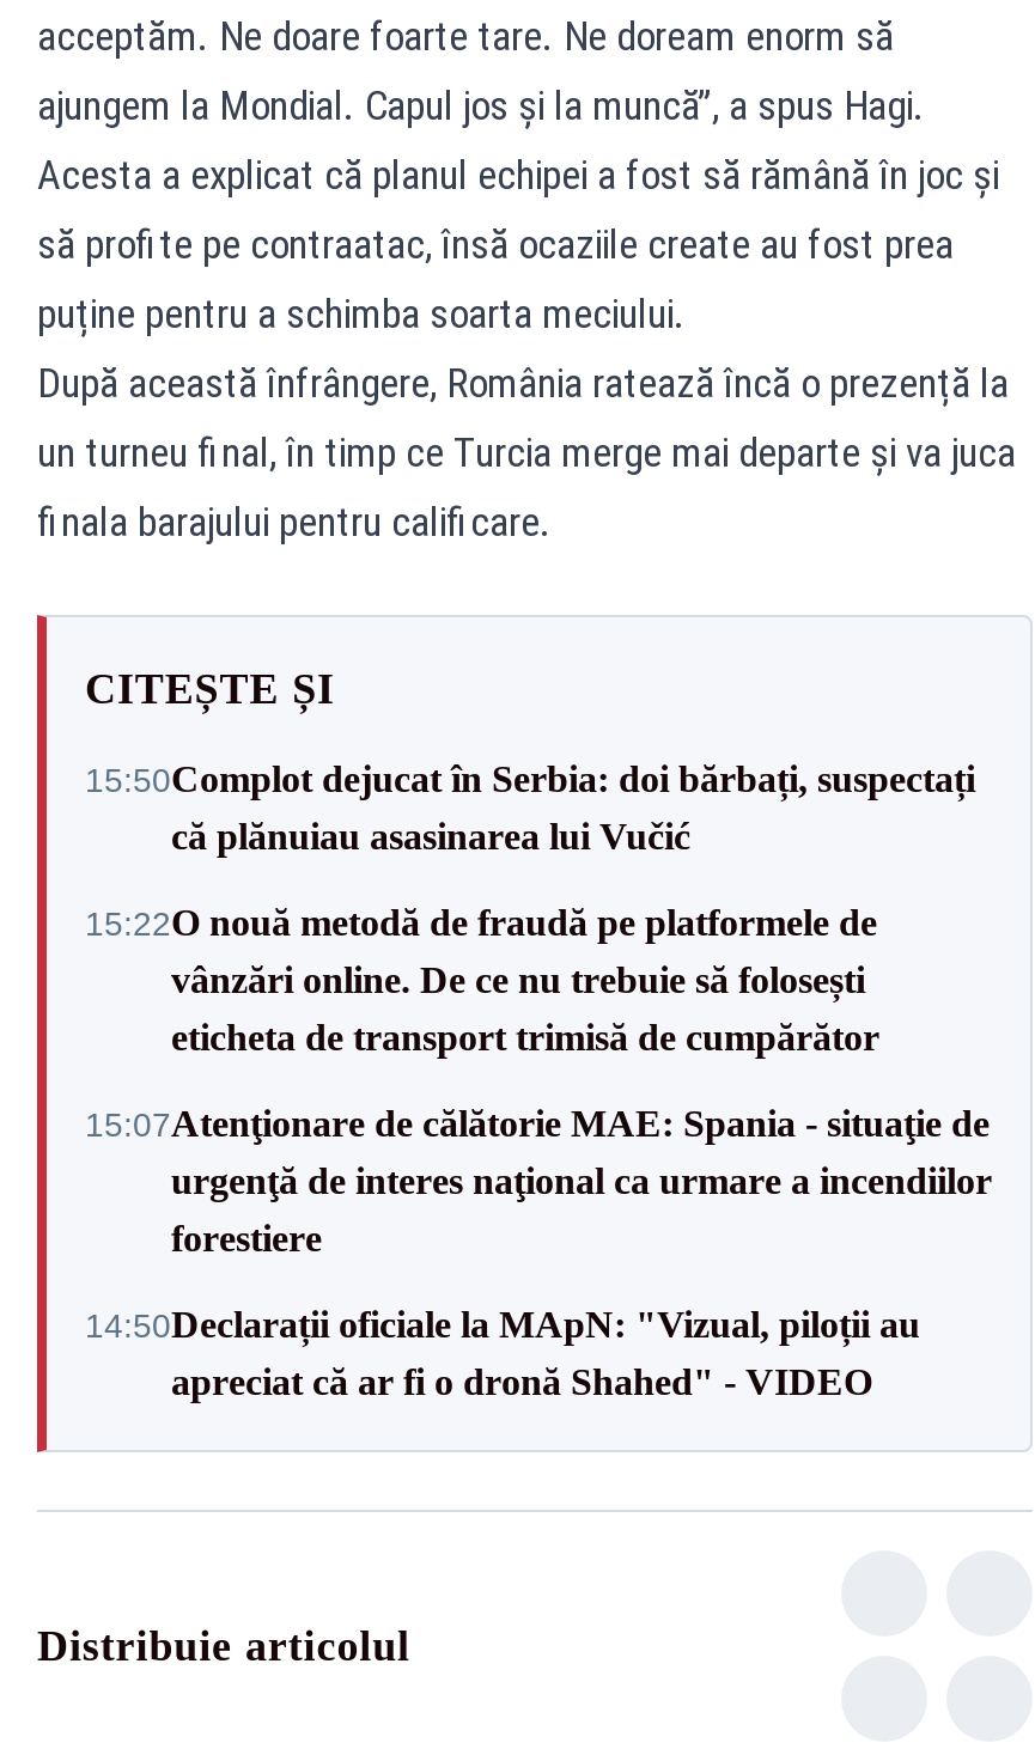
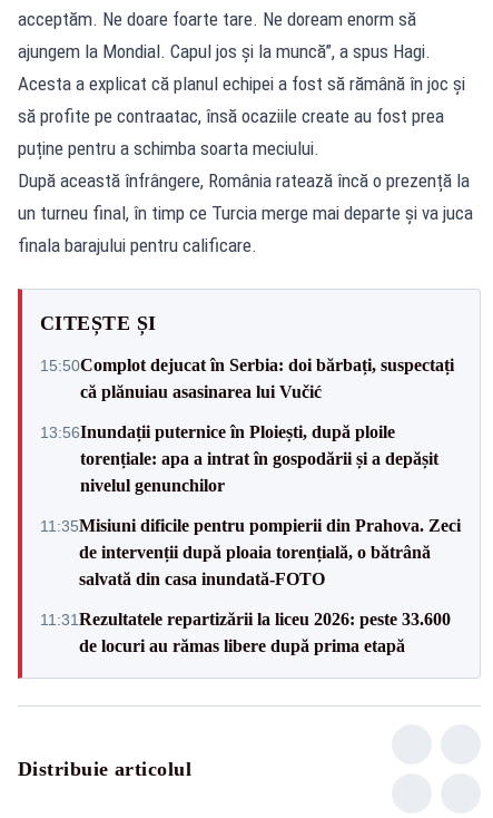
- 15:22O nouă metodă de fraudă pe platformele de
- vânzări online. De ce nu trebuie să folosești
- eticheta de transport trimisă de cumpărător
+ 13:56Inundații puternice în Ploiești, după ploile
+ torențiale: apa a intrat în gospodării și a depășit
+ nivelul genunchilor

- 15:07Atenţionare de călătorie MAE: Spania - situaţie de
- urgenţă de interes naţional ca urmare a incendiilor
- forestiere
+ 11:35Misiuni dificile pentru pompierii din Prahova. Zeci
+ de intervenții după ploaia torențială, o bătrână
+ salvată din casa inundată-FOTO

- 14:50Declarații oficiale la MApN: "Vizual, piloții au
- apreciat că ar fi o dronă Shahed" - VIDEO
+ 11:31Rezultatele repartizării la liceu 2026: peste 33.600
+ de locuri au rămas libere după prima etapă
